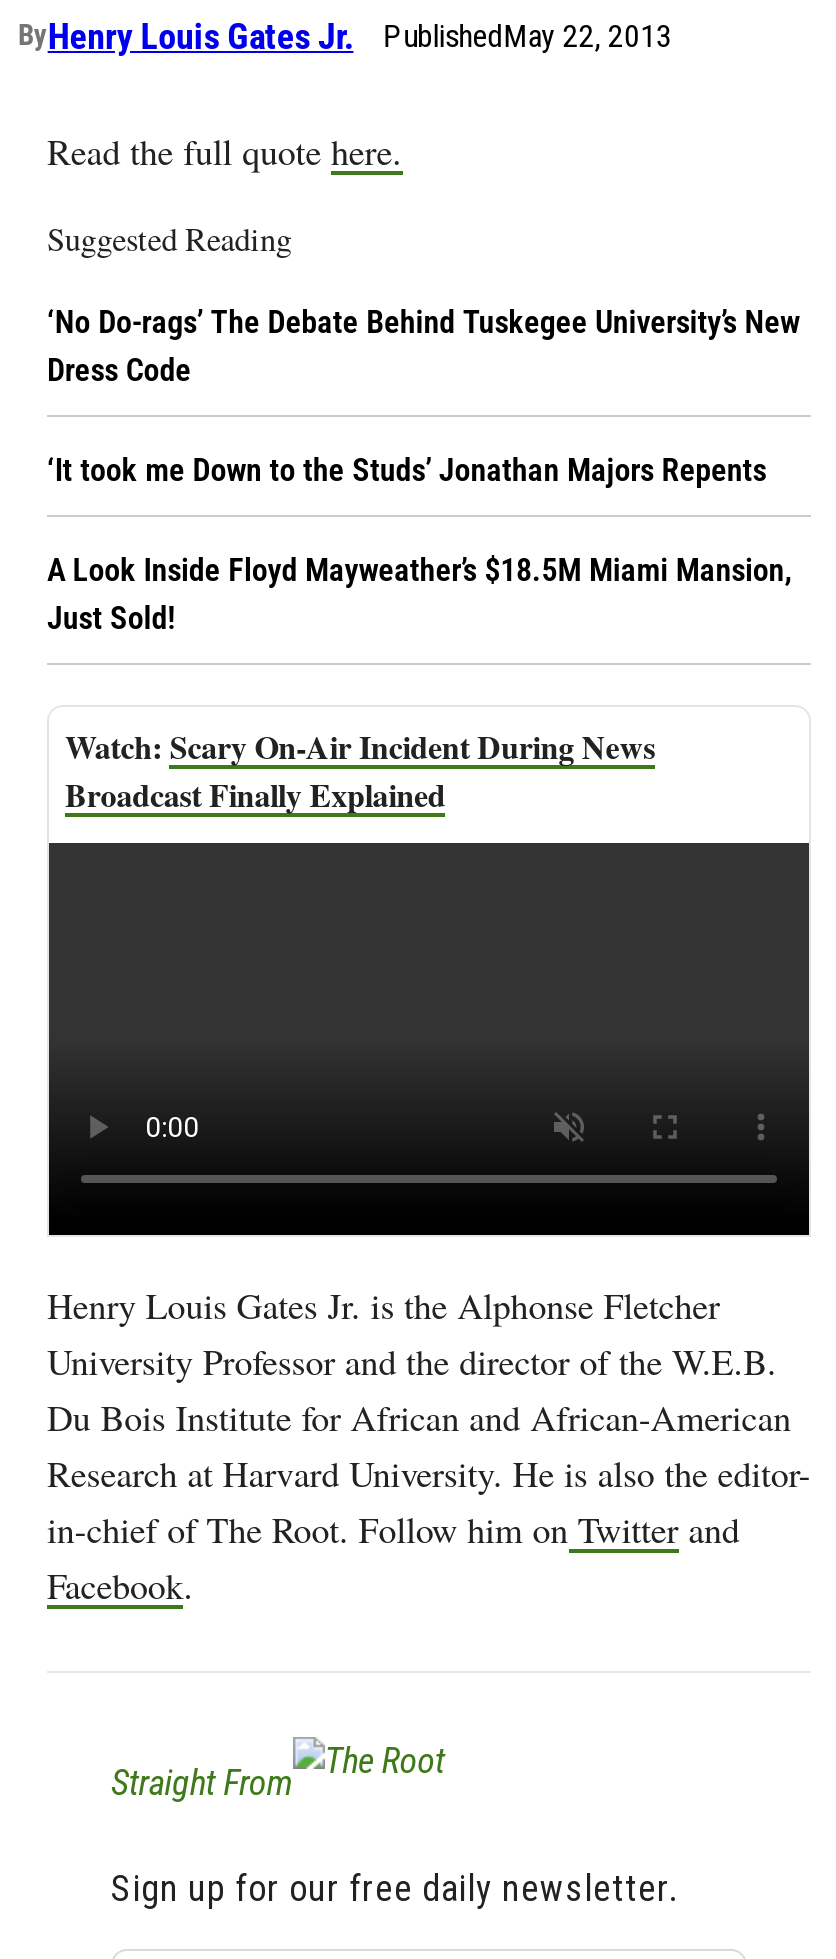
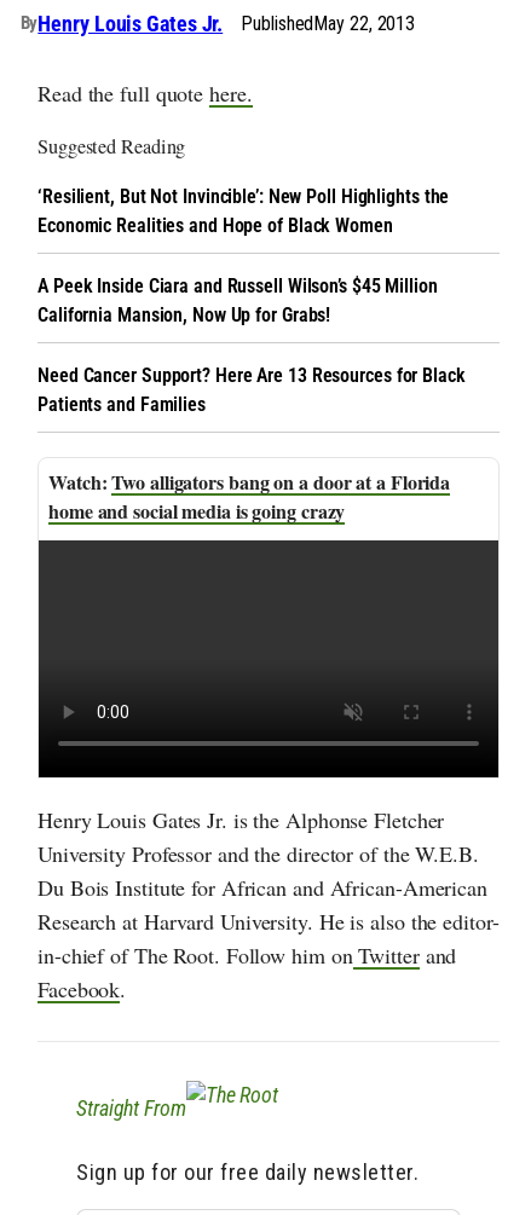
- ‘No Do-rags’ The Debate Behind Tuskegee University’s New
- Dress Code
+ ‘Resilient, But Not Invincible’: New Poll Highlights the
+ Economic Realities and Hope of Black Women

- ‘It took me Down to the Studs’ Jonathan Majors Repents
+ A Peek Inside Ciara and Russell Wilson’s $45 Million
+ California Mansion, Now Up for Grabs!

- A Look Inside Floyd Mayweather’s $18.5M Miami Mansion,
- Just Sold!
+ Need Cancer Support? Here Are 13 Resources for Black
+ Patients and Families

- Scary On-Air Incident During News
- Broadcast Finally Explained
+ Two alligators bang on a door at a Florida
+ home and social media is going crazy
